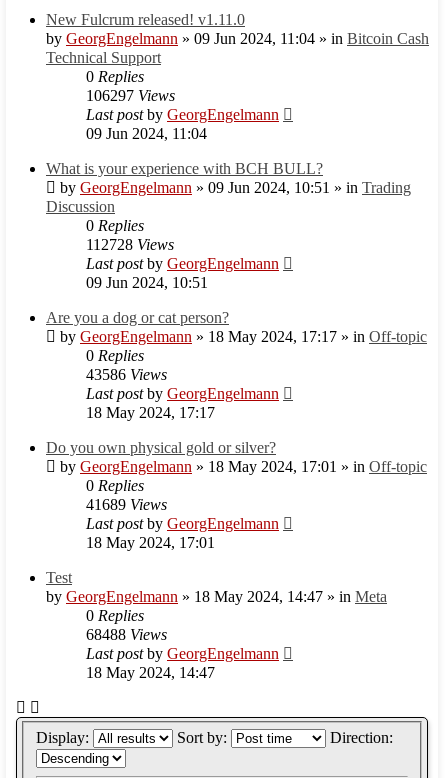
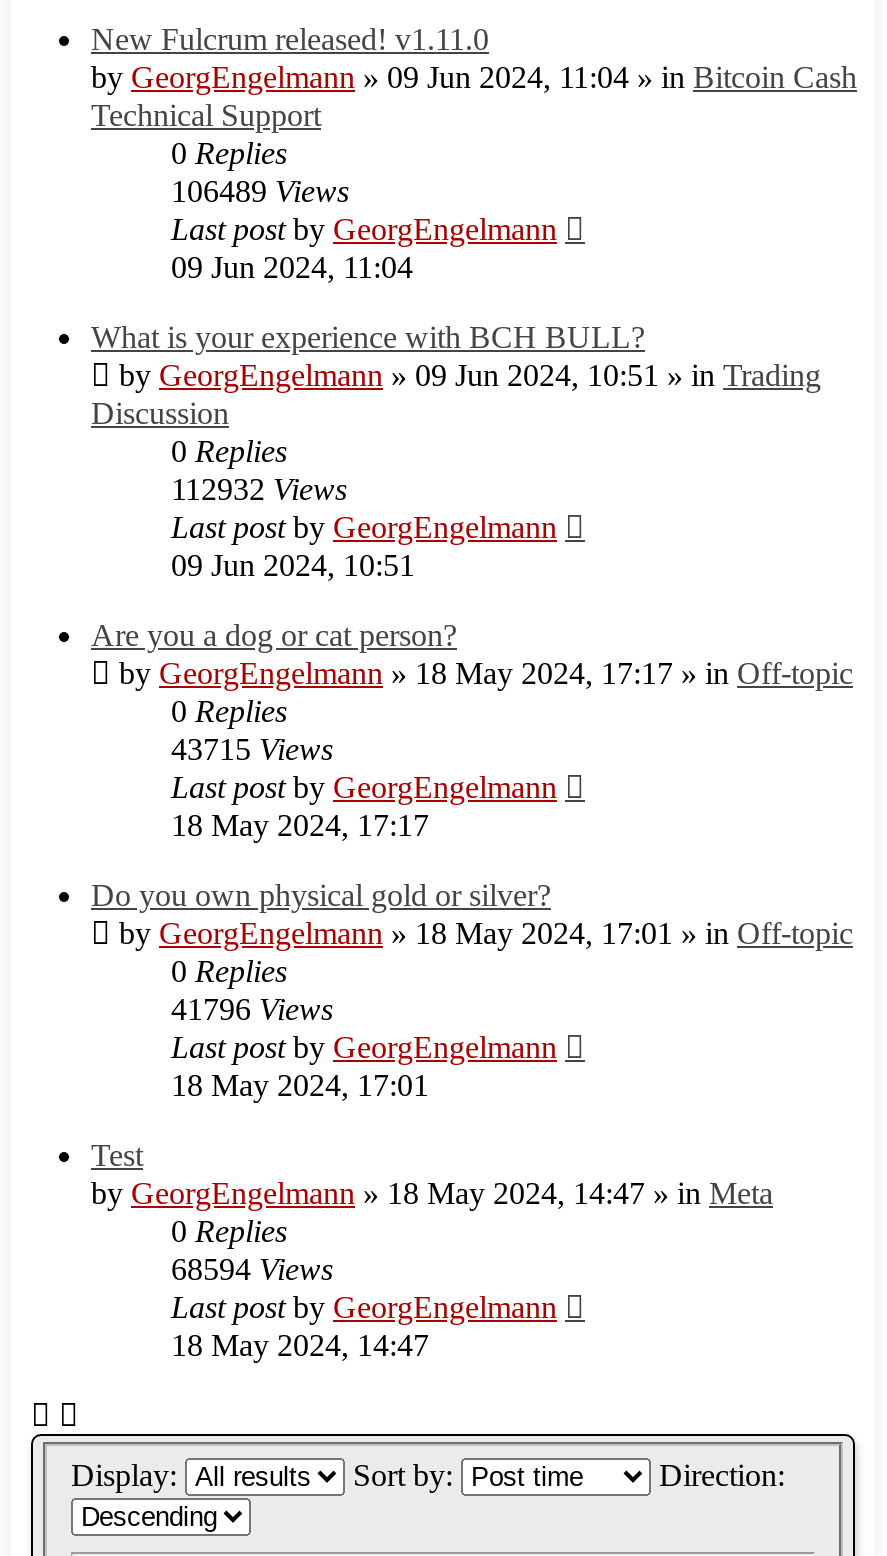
- 106297 Views
+ 106489 Views

- 112728 Views
+ 112932 Views

- 43586 Views
+ 43715 Views

- 41689 Views
+ 41796 Views

- 68488 Views
+ 68594 Views
